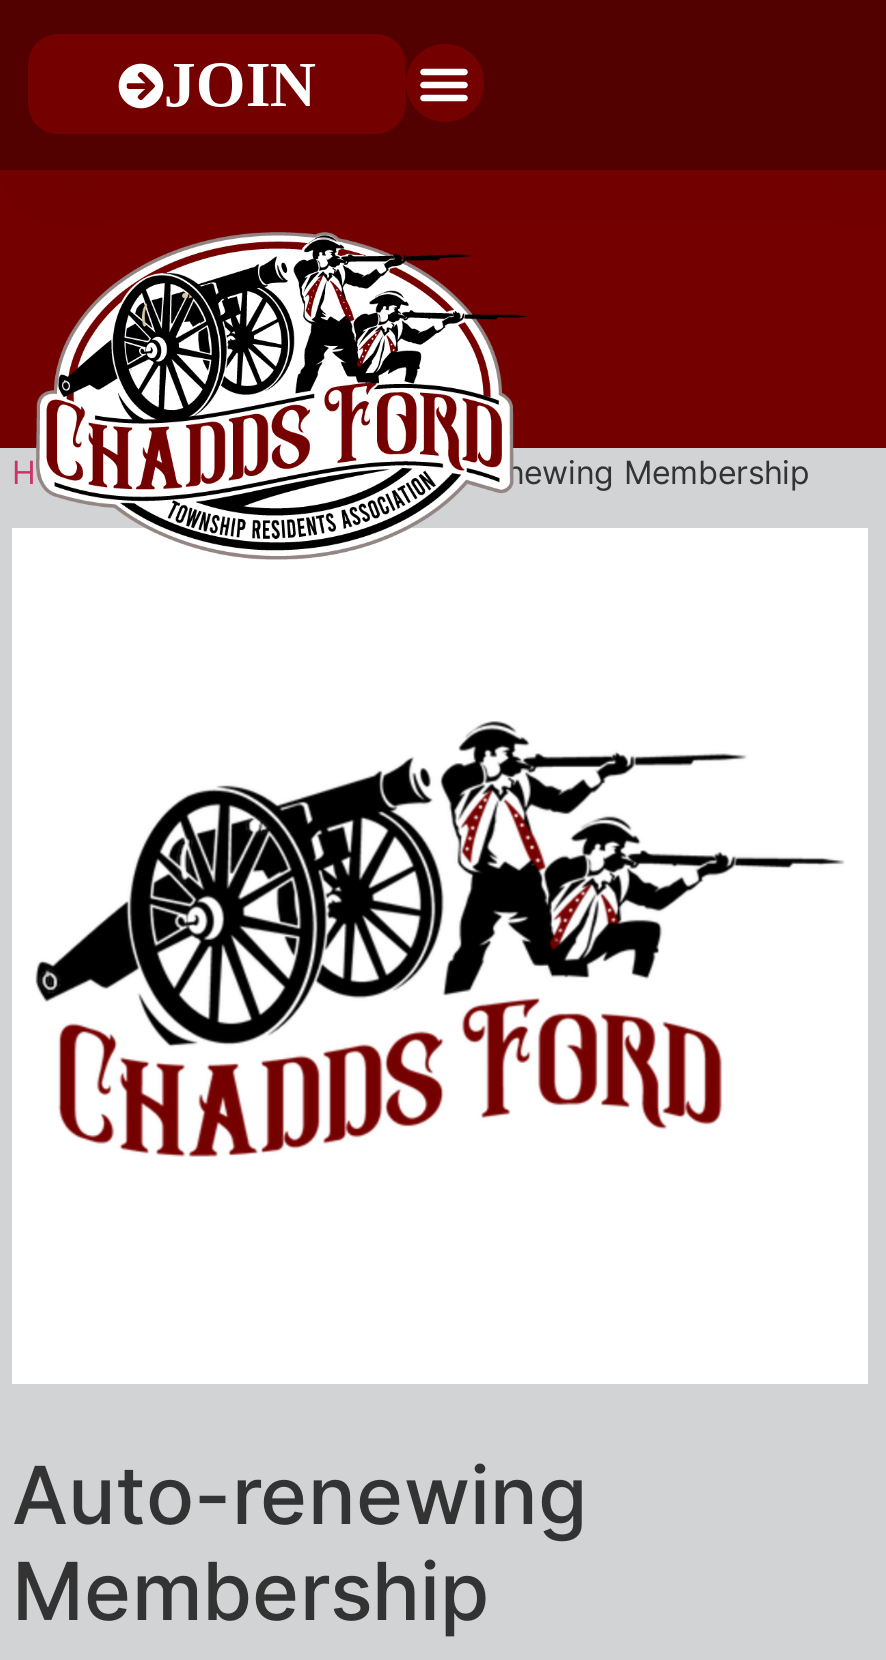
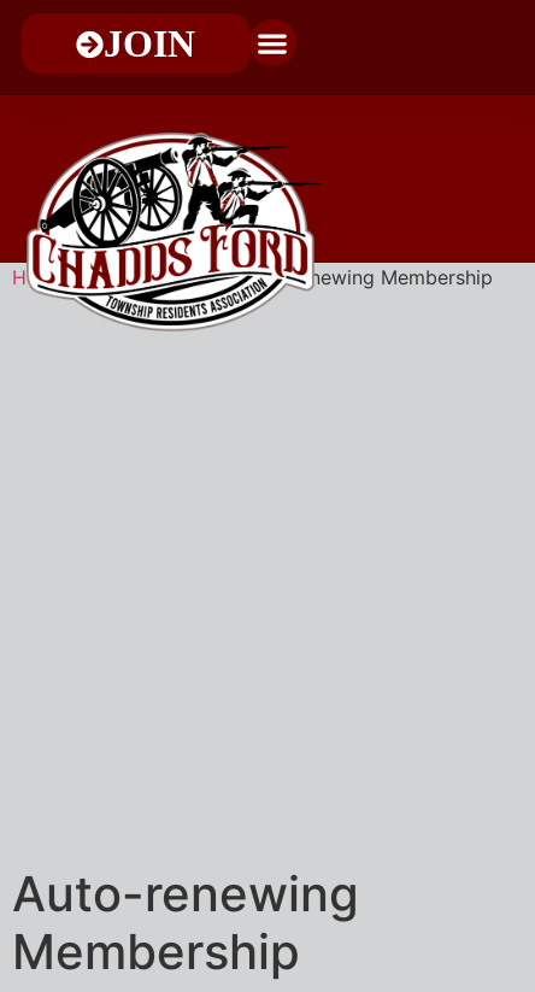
- [image]
